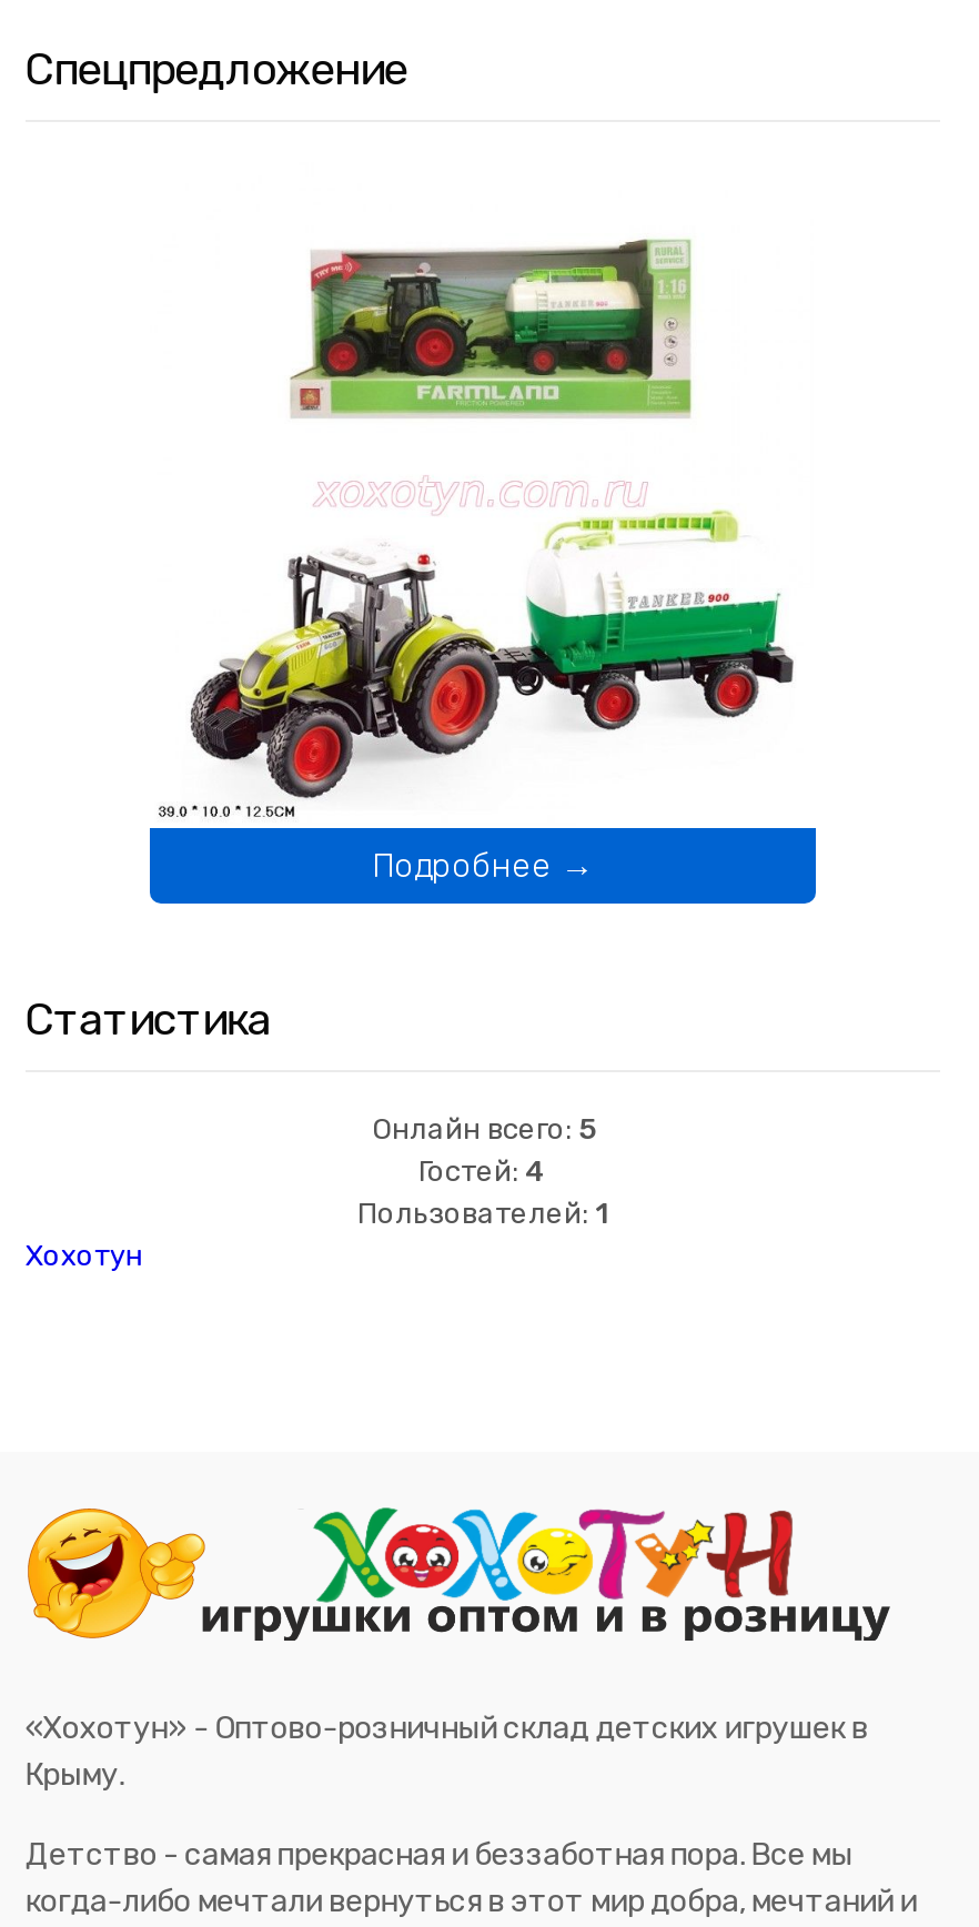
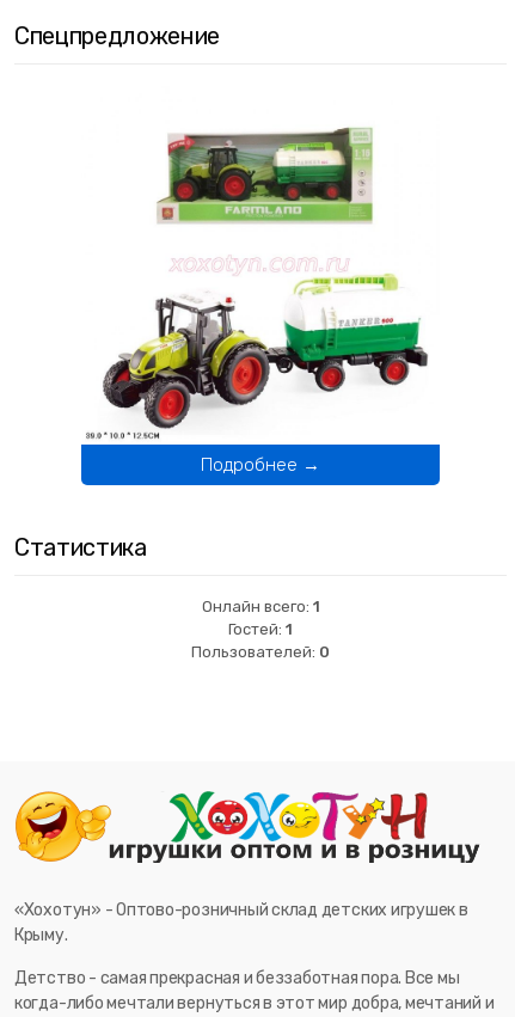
- Онлайн всего: 5
- Гостей: 4
- Пользователей: 1
- Хохотун
+ Онлайн всего: 1
+ Гостей: 1
+ Пользователей: 0
